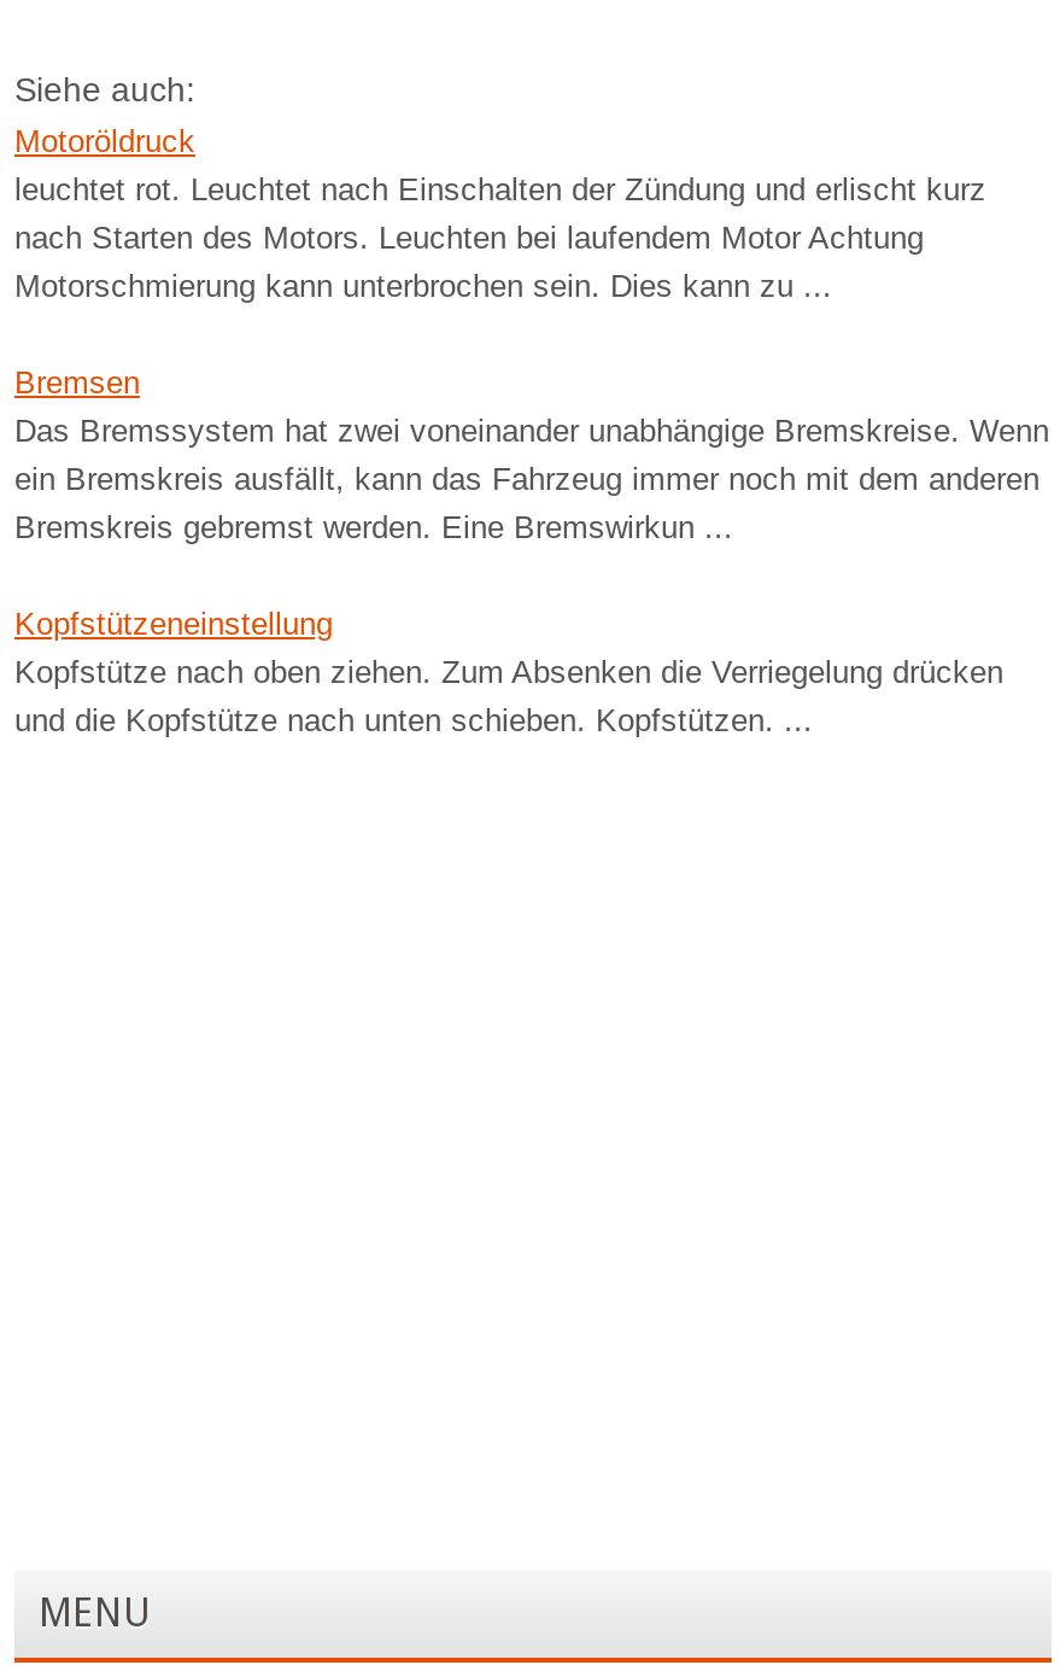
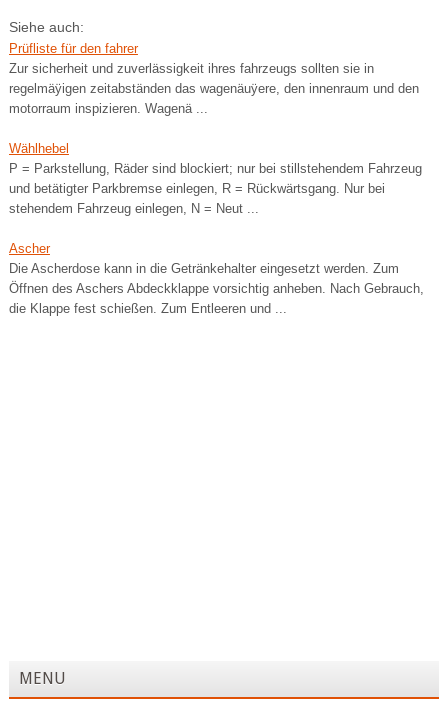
- Motoröldruck
- leuchtet rot. Leuchtet nach Einschalten der Zündung und erlischt kurz
- nach Starten des Motors. Leuchten bei laufendem Motor Achtung
- Motorschmierung kann unterbrochen sein. Dies kann zu ...
+ Prüfliste für den fahrer
+ Zur sicherheit und zuverlässigkeit ihres fahrzeugs sollten sie in
+ regelmäÿigen zeitabständen das wagenäuÿere, den innenraum und den
+ motorraum inspizieren. Wagenä ...

- Bremsen
- Das Bremssystem hat zwei voneinander unabhängige Bremskreise. Wenn
- ein Bremskreis ausfällt, kann das Fahrzeug immer noch mit dem anderen
- Bremskreis gebremst werden. Eine Bremswirkun ...
+ Wählhebel
+ P = Parkstellung, Räder sind blockiert; nur bei stillstehendem Fahrzeug
+ und betätigter Parkbremse einlegen, R = Rückwärtsgang. Nur bei
+ stehendem Fahrzeug einlegen, N = Neut ...

- Kopfstützeneinstellung
- Kopfstütze nach oben ziehen. Zum Absenken die Verriegelung drücken
- und die Kopfstütze nach unten schieben. Kopfstützen. ...
+ Ascher
+ Die Ascherdose kann in die Getränkehalter eingesetzt werden. Zum
+ Öffnen des Aschers Abdeckklappe vorsichtig anheben. Nach Gebrauch,
+ die Klappe fest schießen. Zum Entleeren und ...
